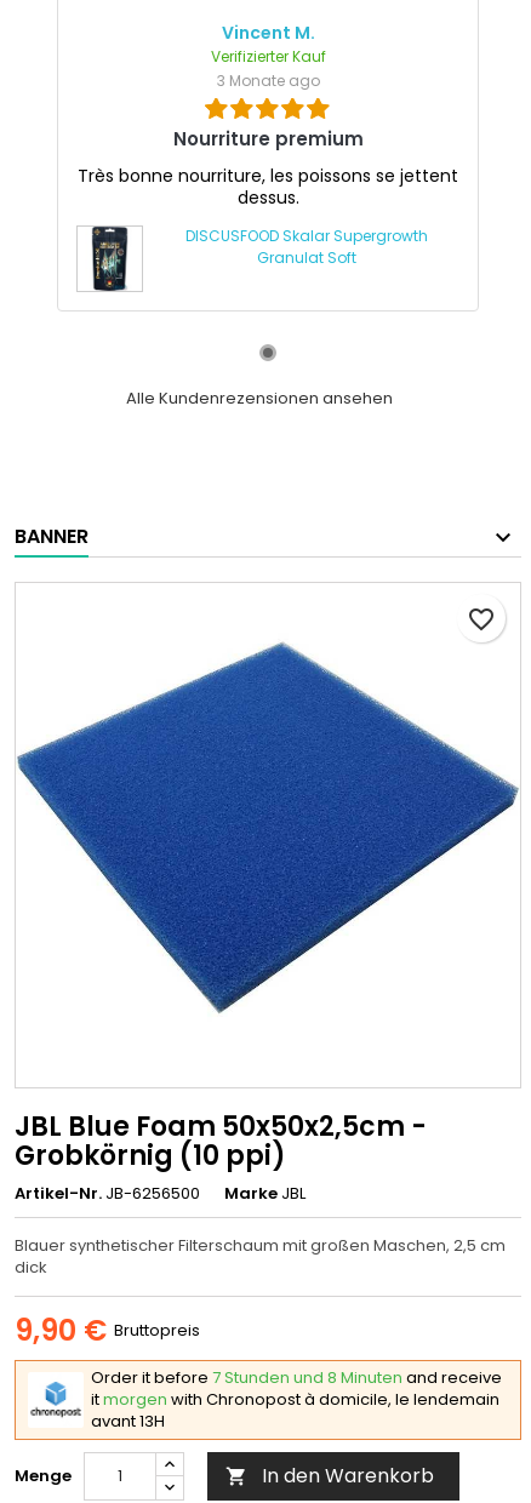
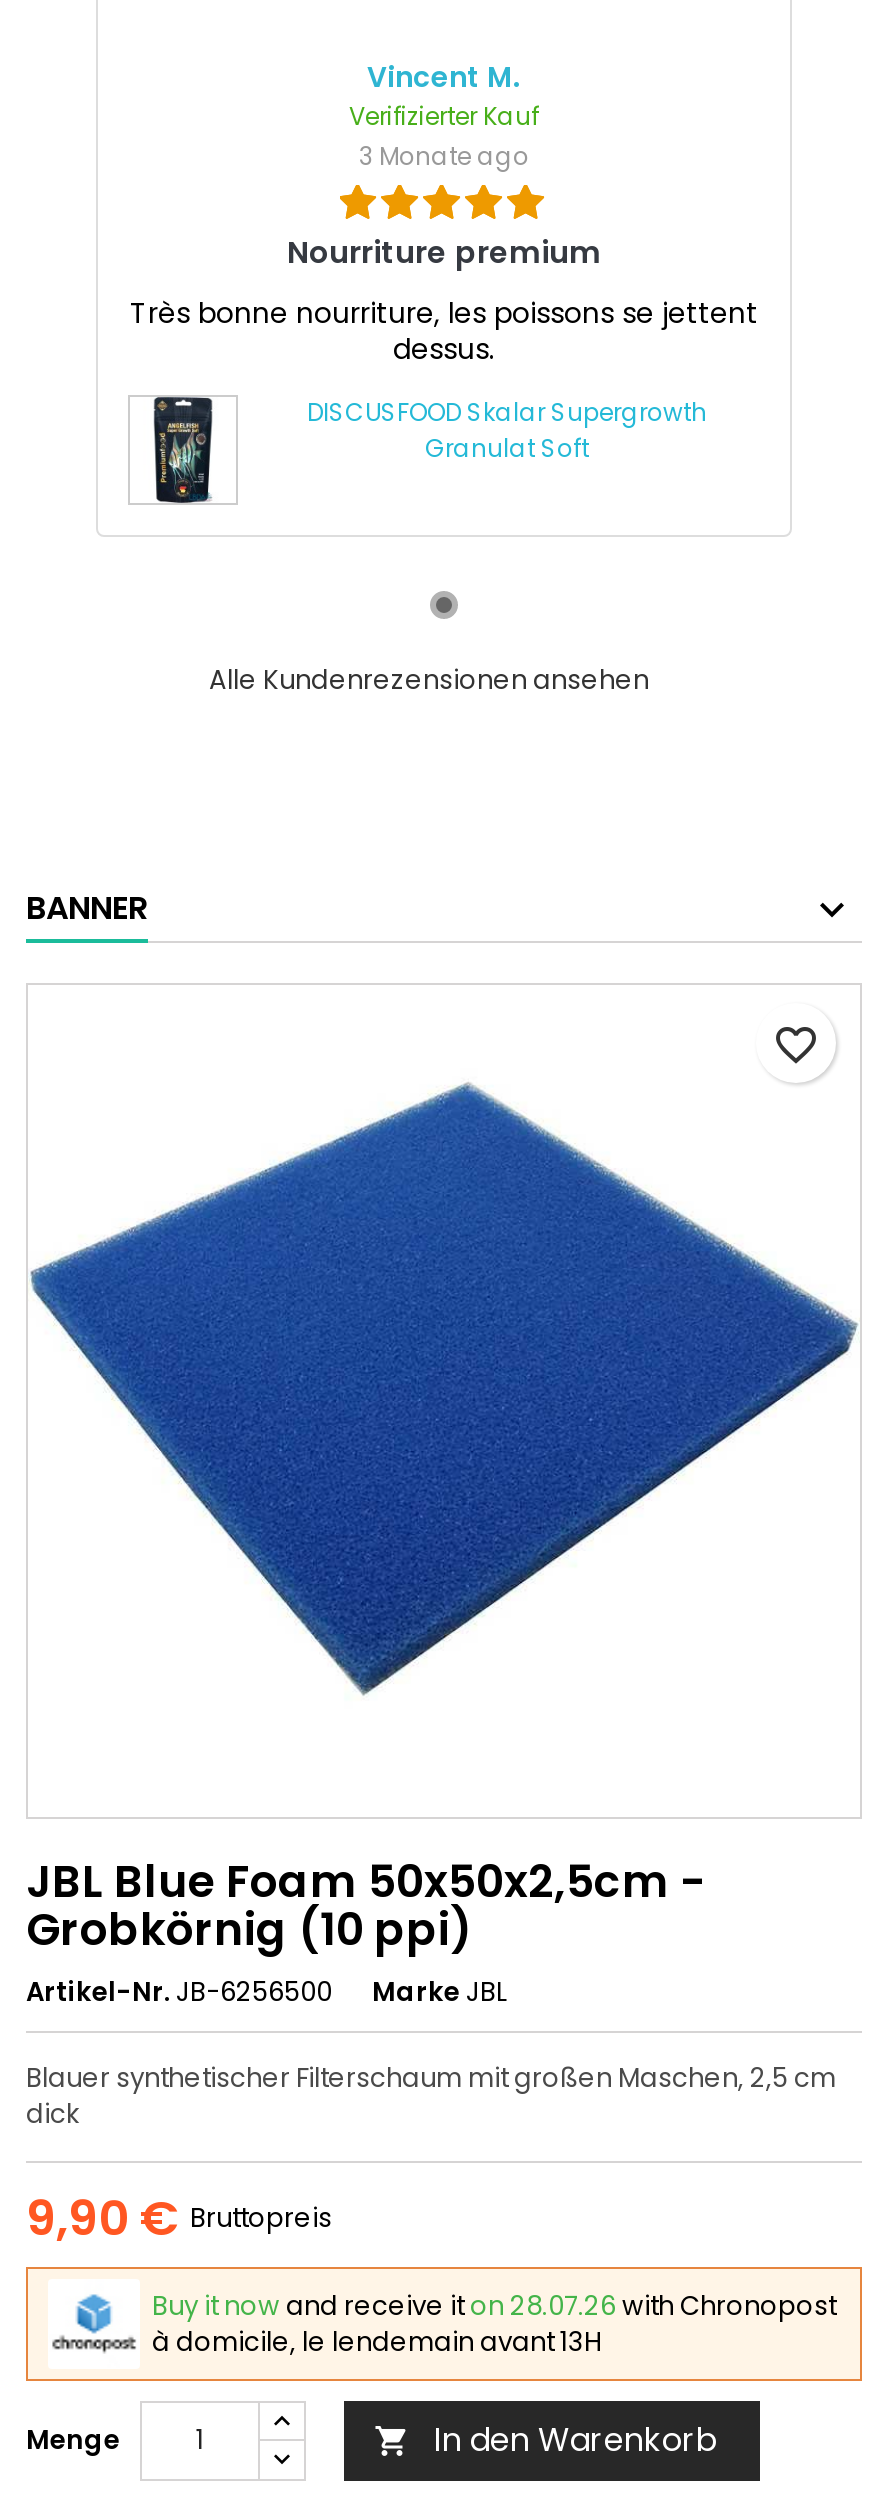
- Order it before 7 Stunden und 8 Minuten and receive
- it morgen with Chronopost à domicile, le lendemain
- avant 13H
+ Buy it now and receive iton 28.07.26 with Chronopost
+ à domicile, le lendemain avant 13H
